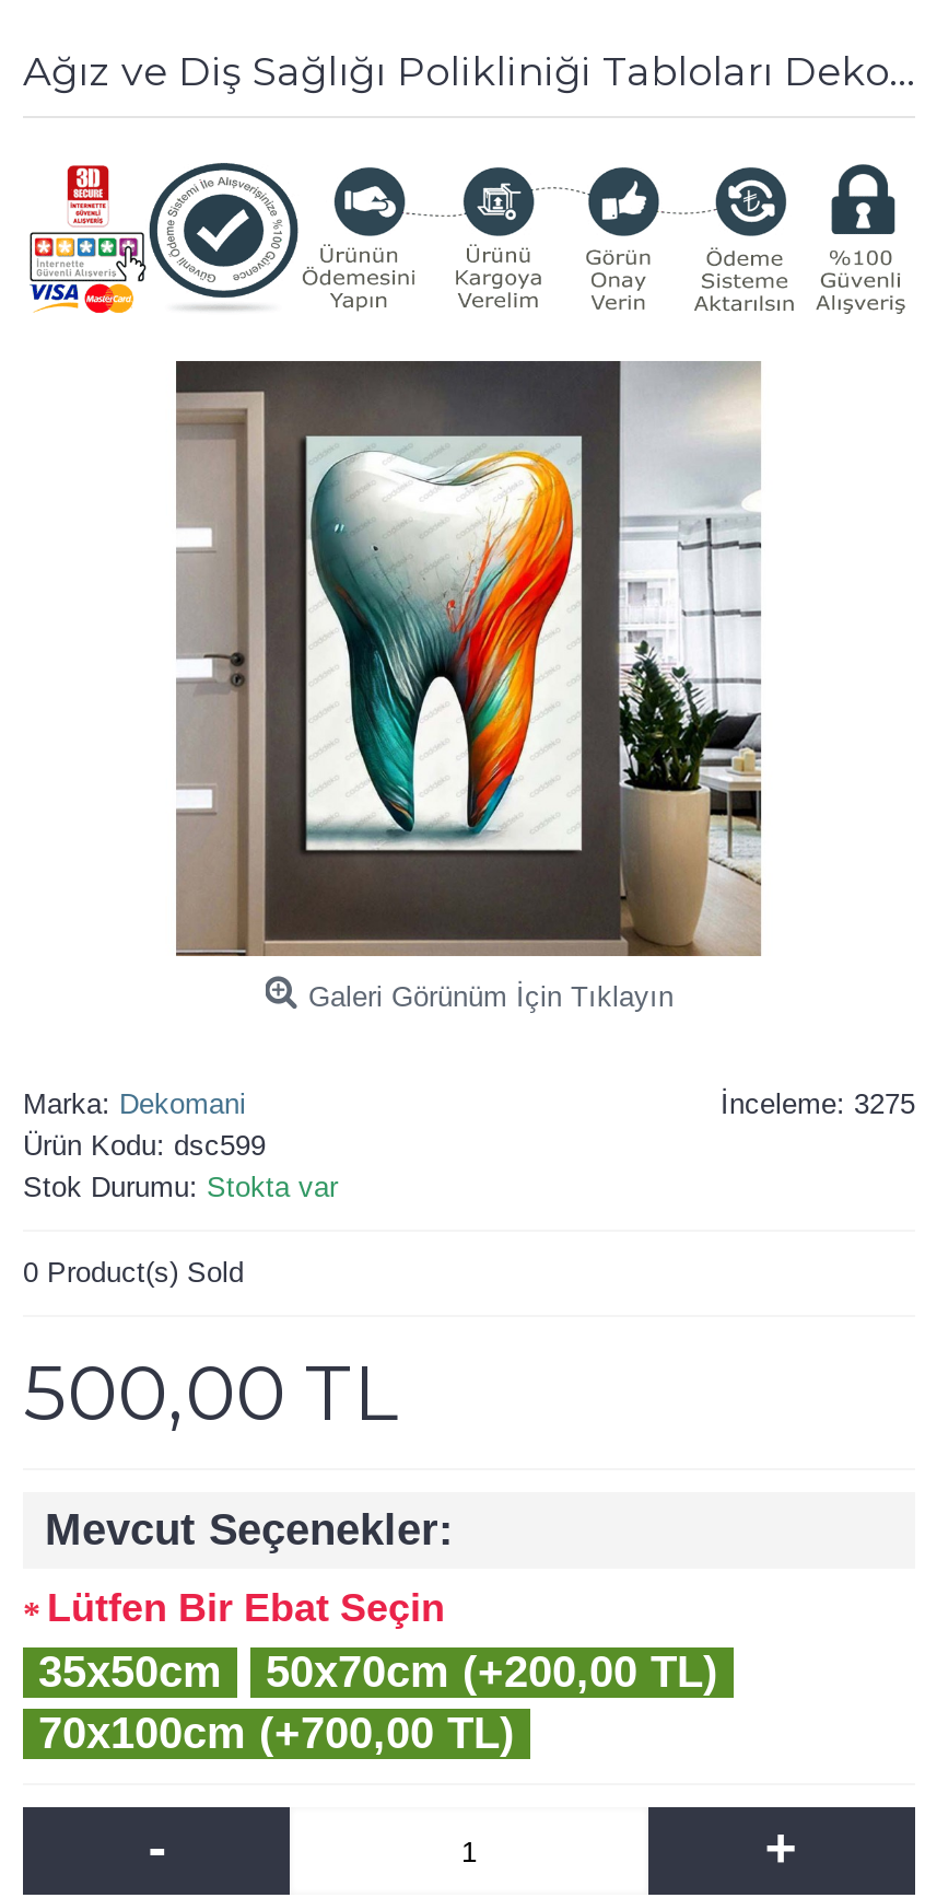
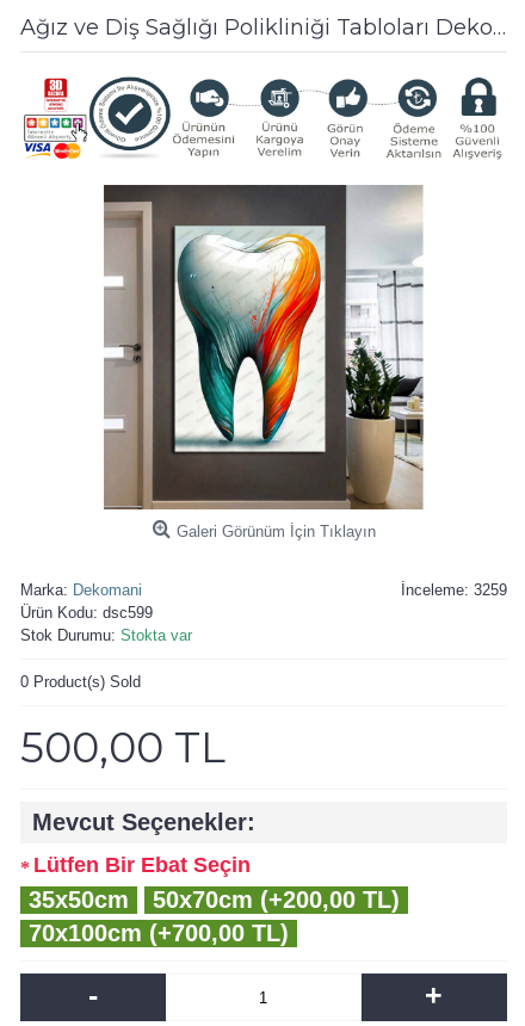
- İnceleme: 3275
+ İnceleme: 3259
